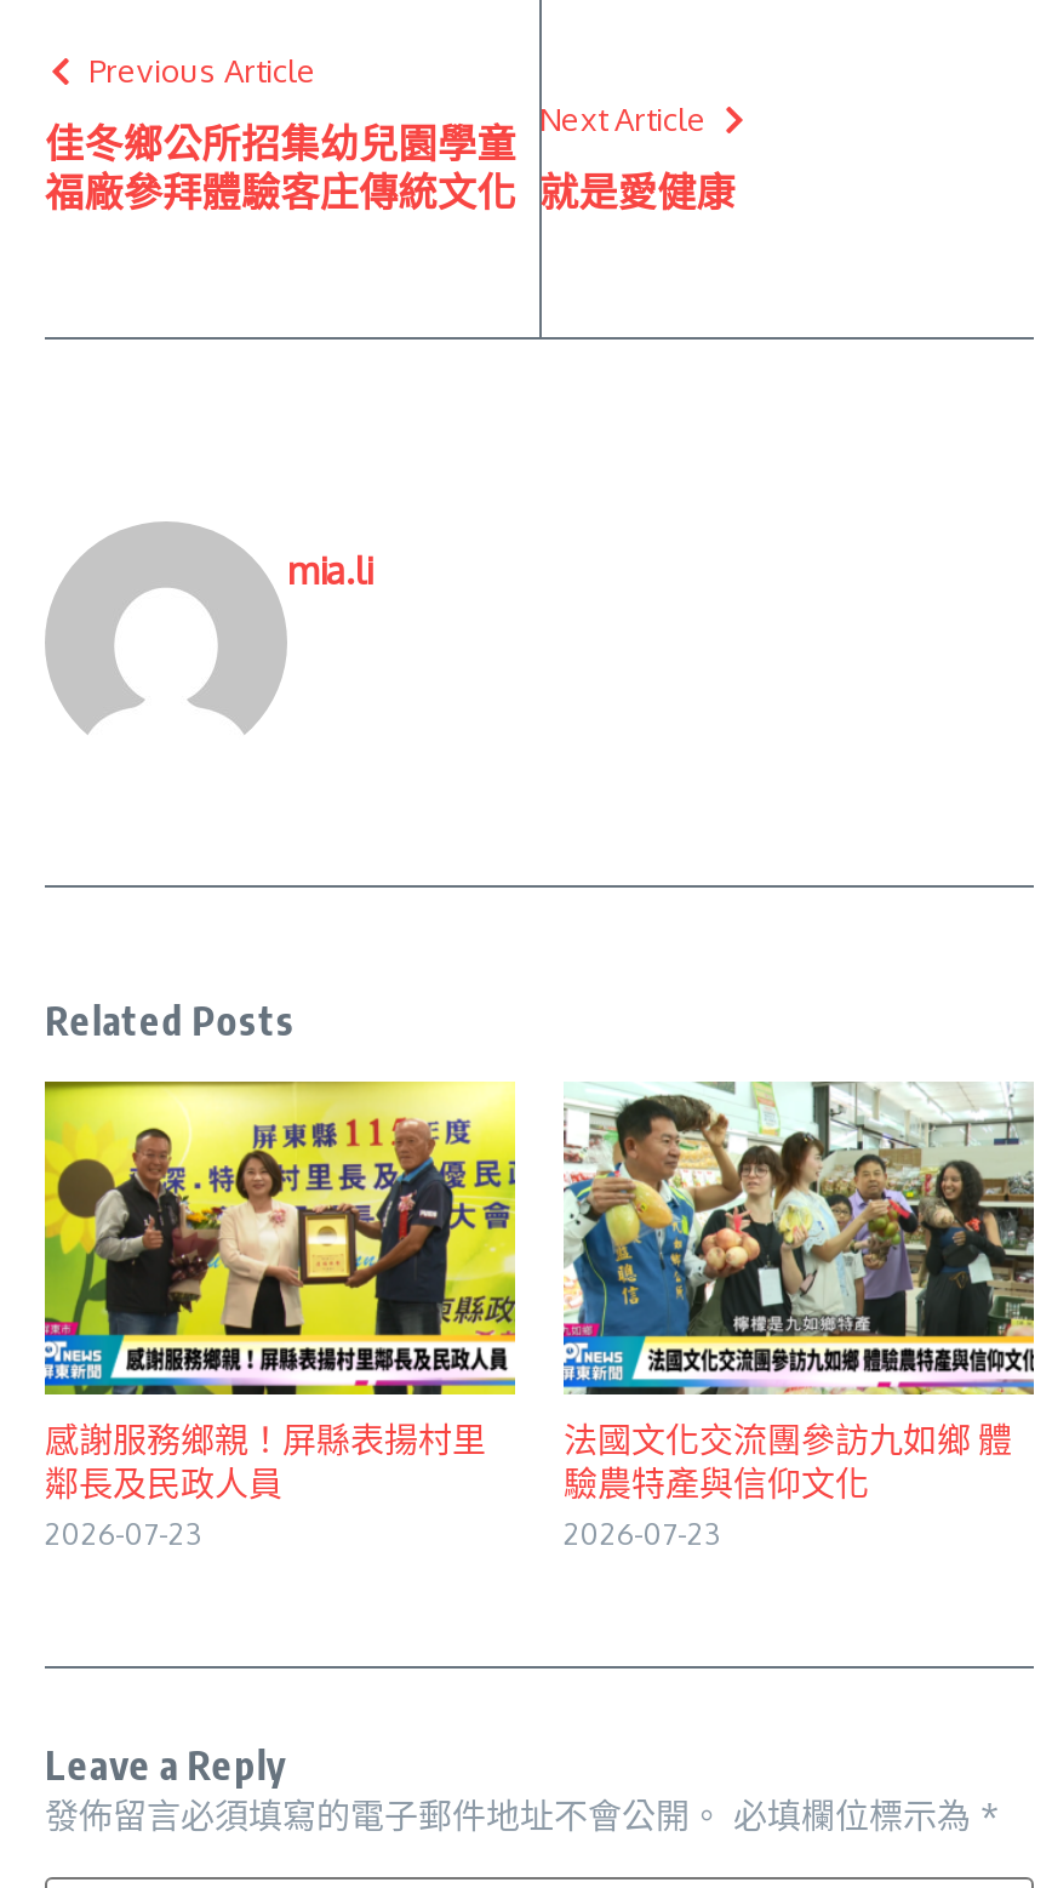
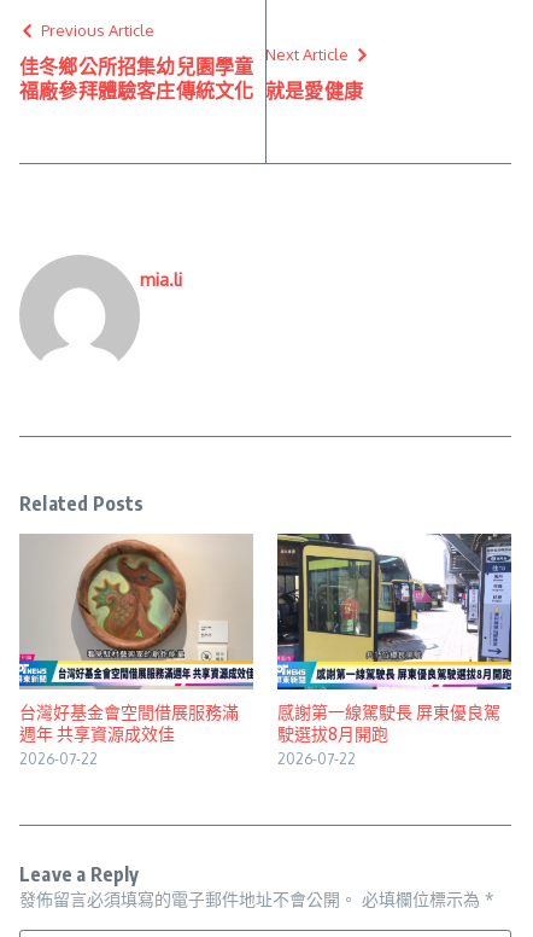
- [image]
- 感謝服務鄉親！屏縣表揚村里
- 鄰長及民政人員
- 2026-07-23
+ [image]
+ 台灣好基金會空間借展服務滿
+ 週年 共享資源成效佳
+ 2026-07-22

- [image]
- 法國文化交流團參訪九如鄉 體
- 驗農特產與信仰文化
- 2026-07-23
+ [image]
+ 感謝第一線駕駛長 屏東優良駕
+ 駛選拔8月開跑
+ 2026-07-22
